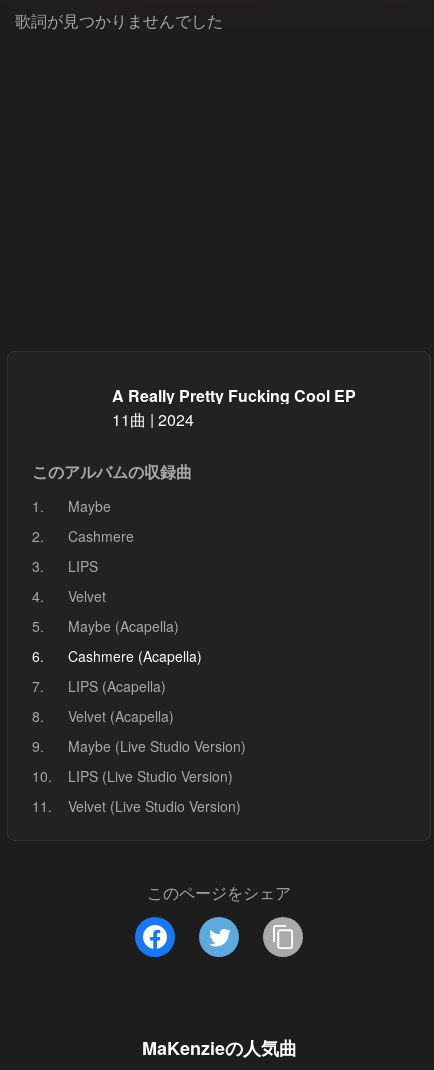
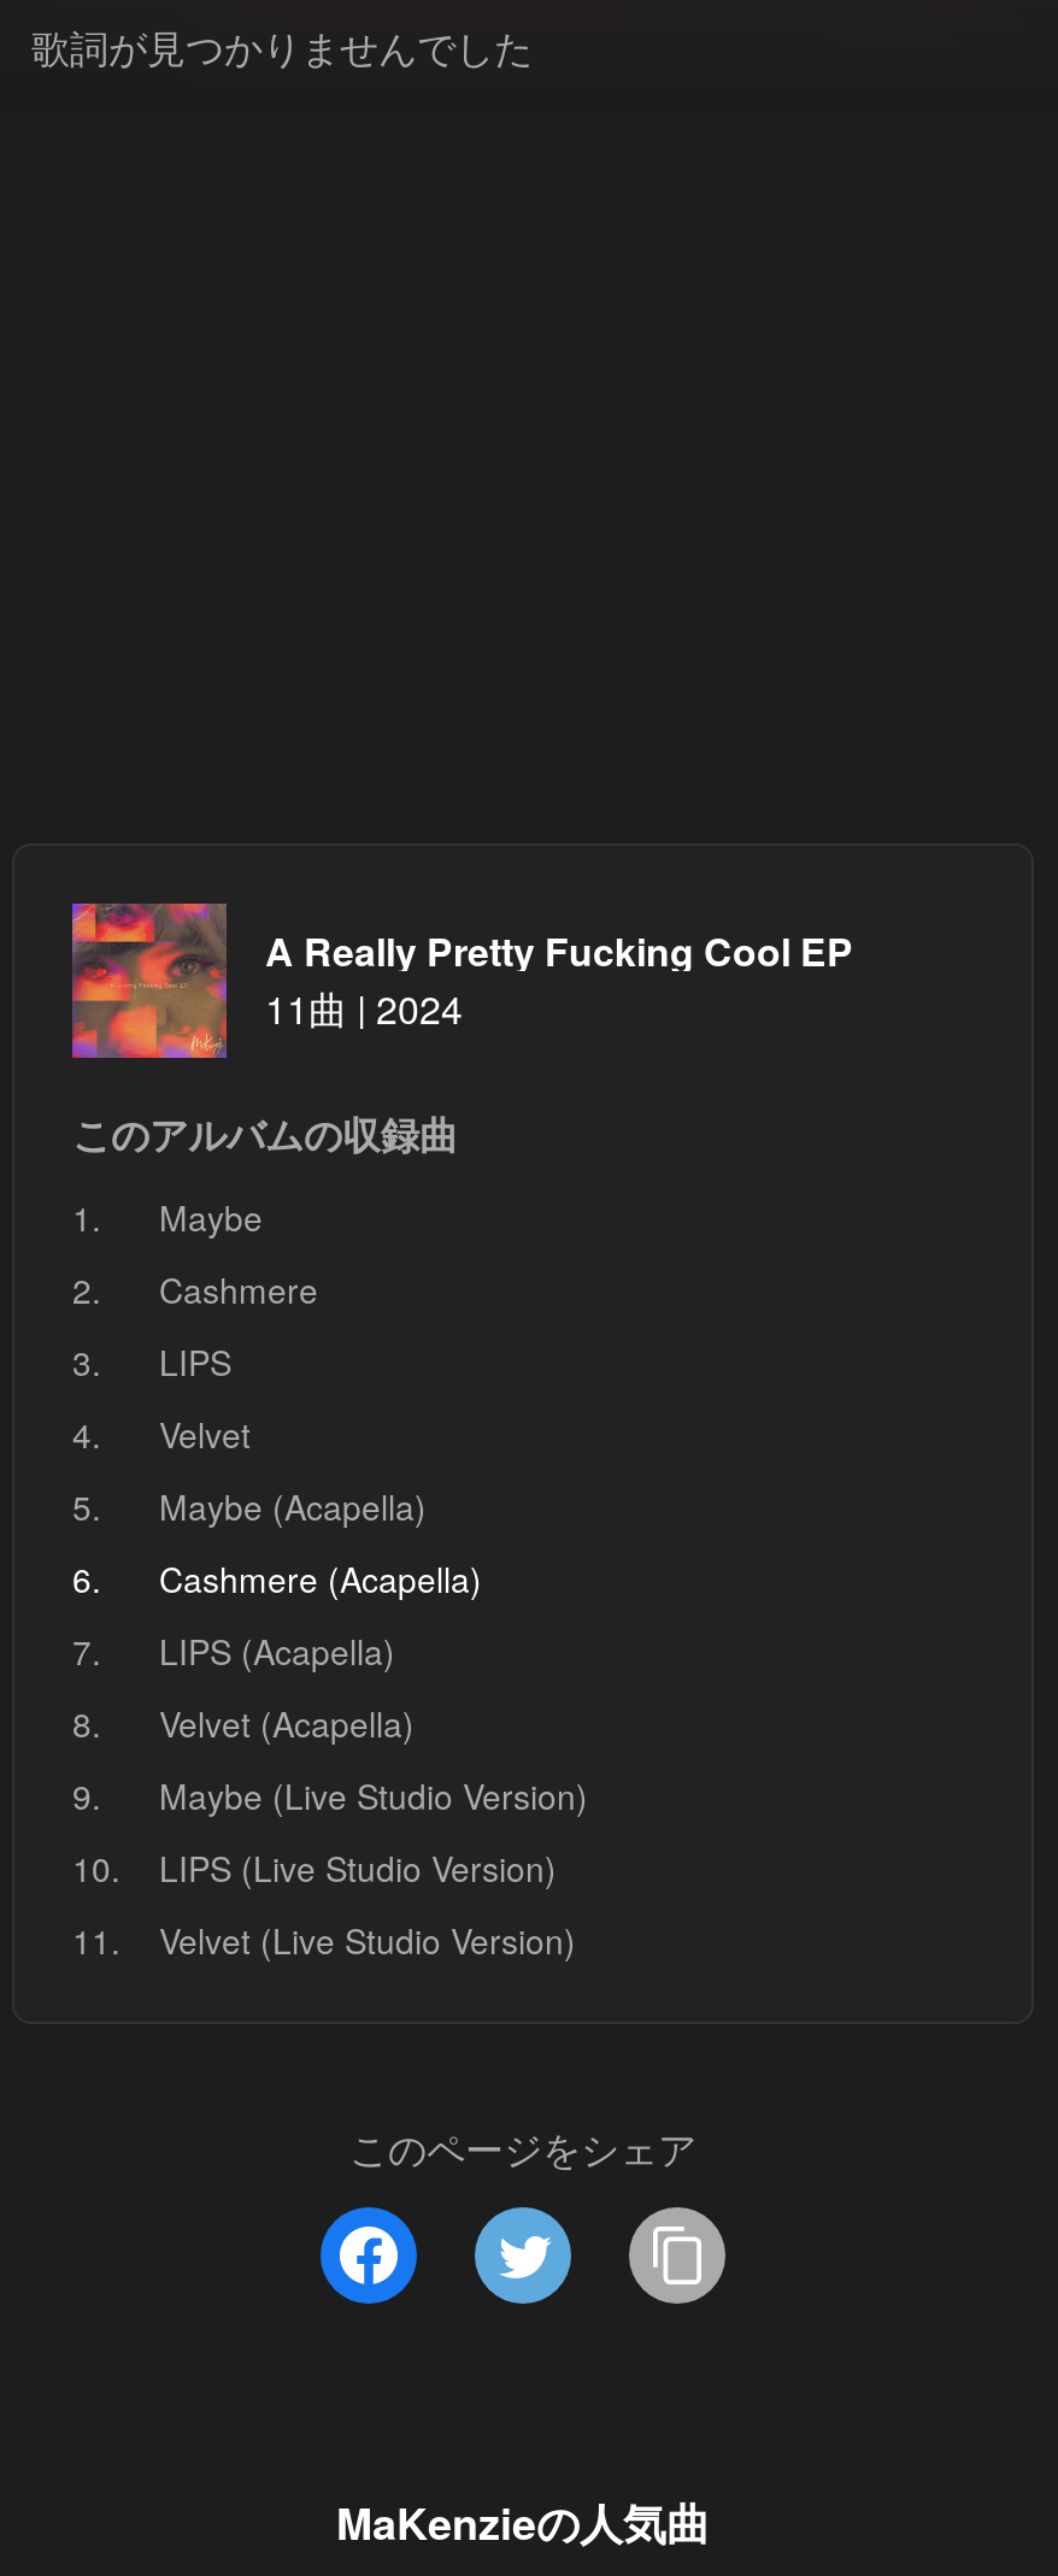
+ [image]
